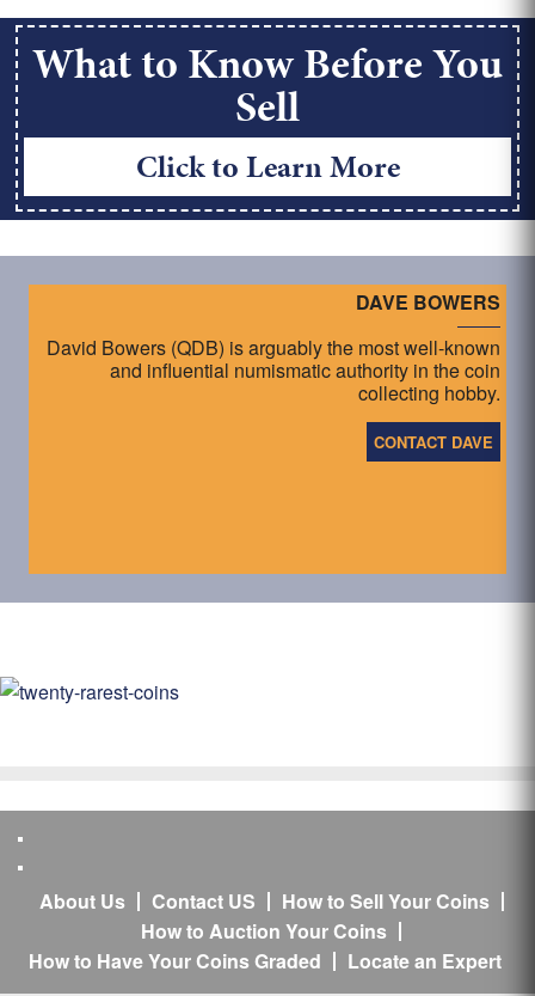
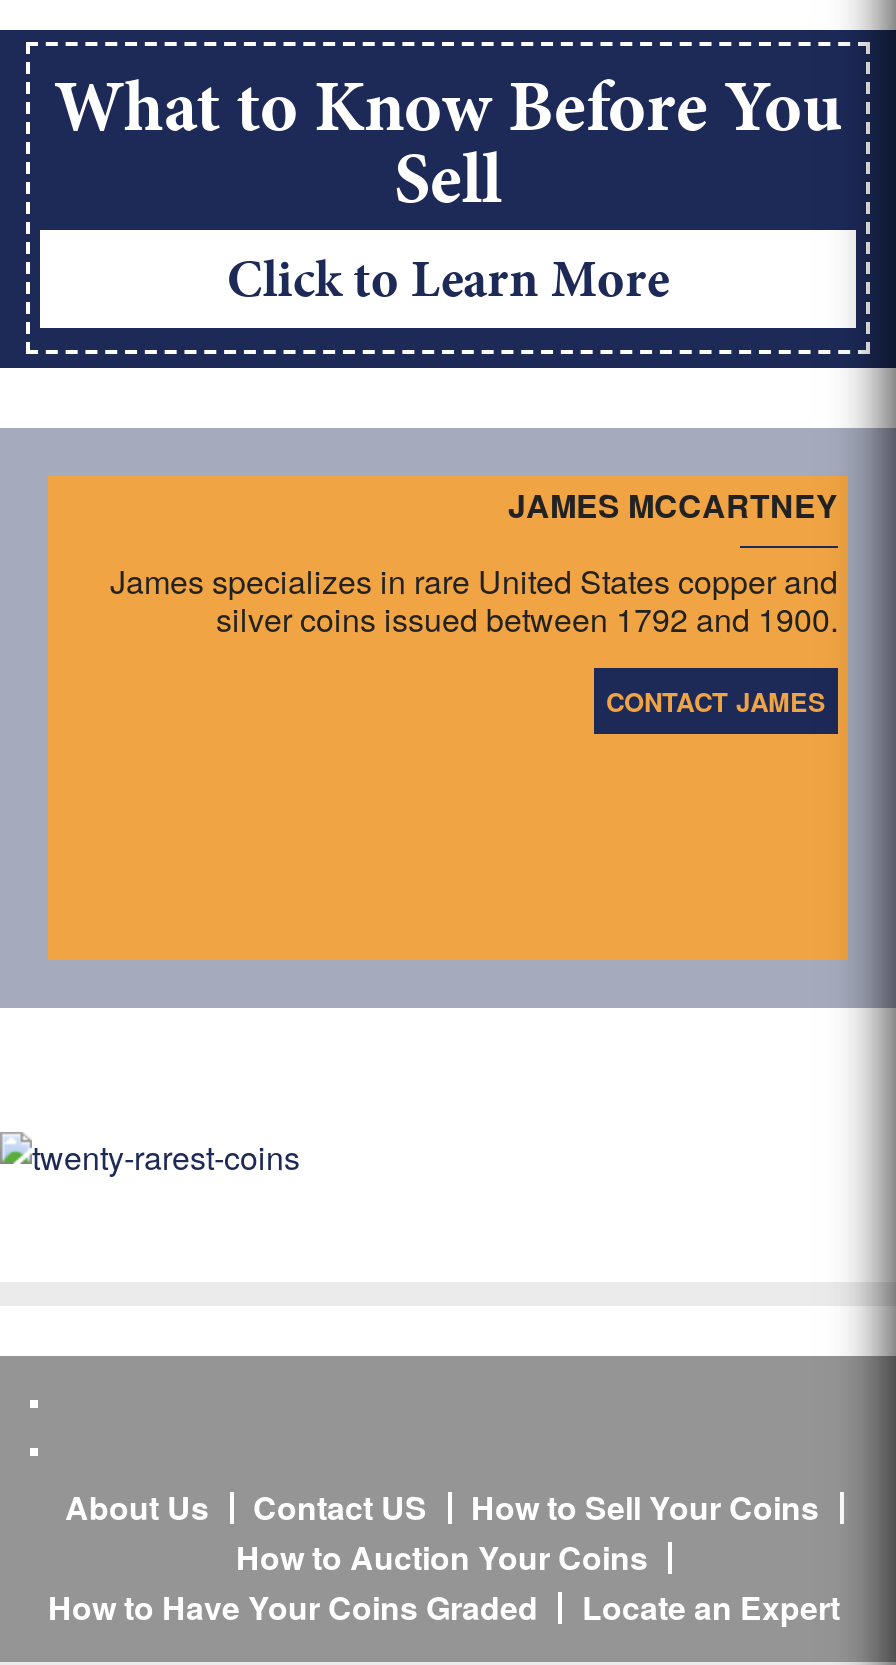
- DAVE BOWERS
+ JAMES MCCARTNEY

- David Bowers (QDB) is arguably the most well-known
- and influential numismatic authority in the coin
- collecting hobby.
+ James specializes in rare United States copper and
+ silver coins issued between 1792 and 1900.

- CONTACT DAVE
+ CONTACT JAMES
